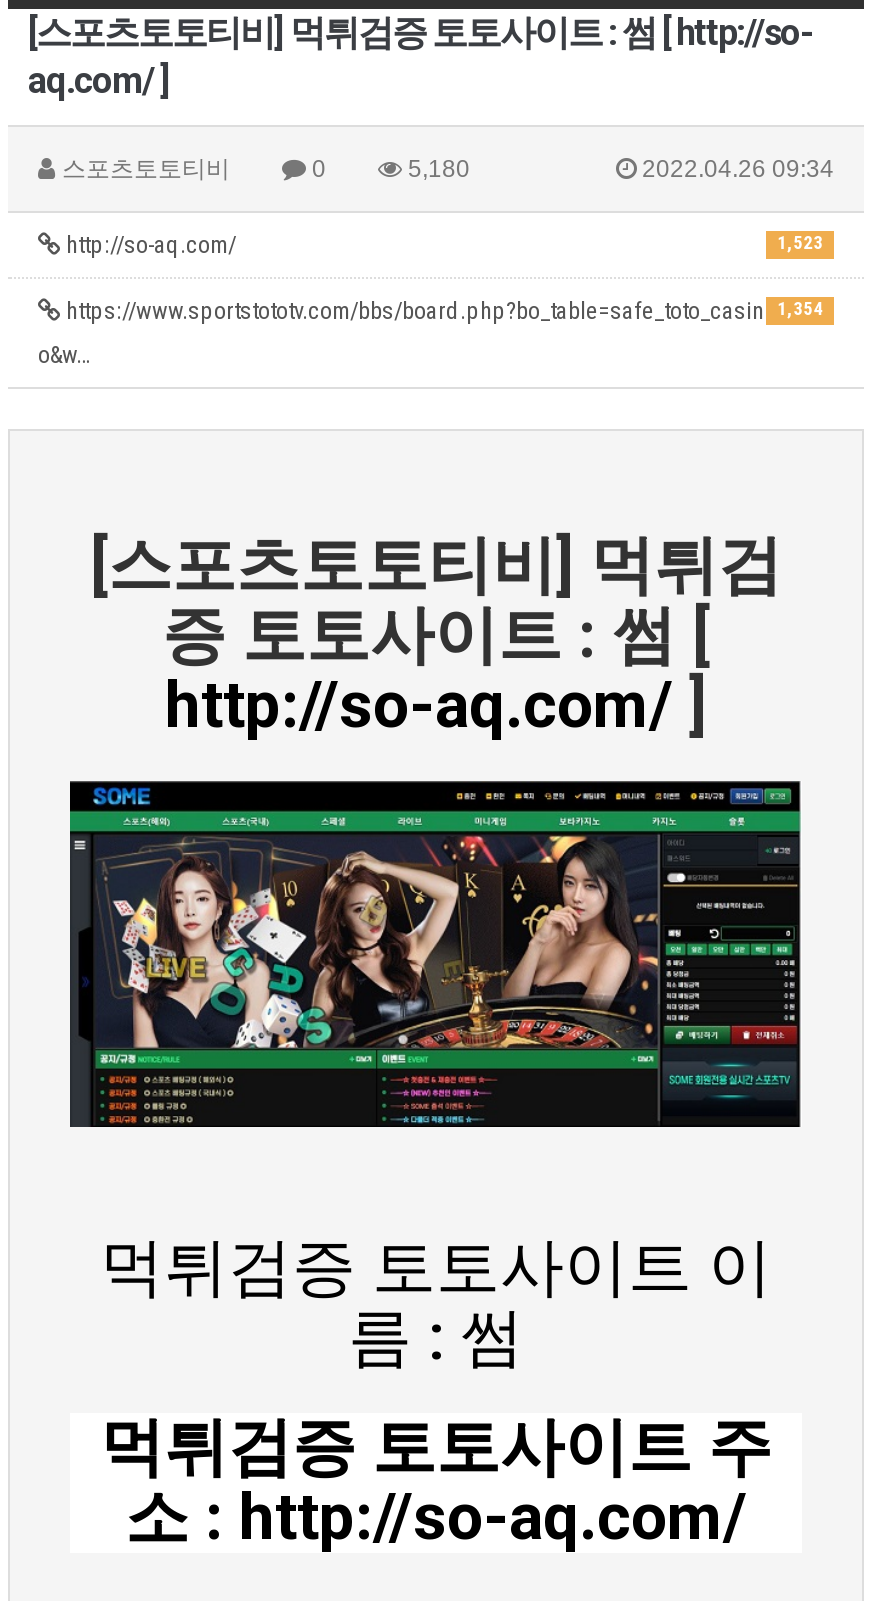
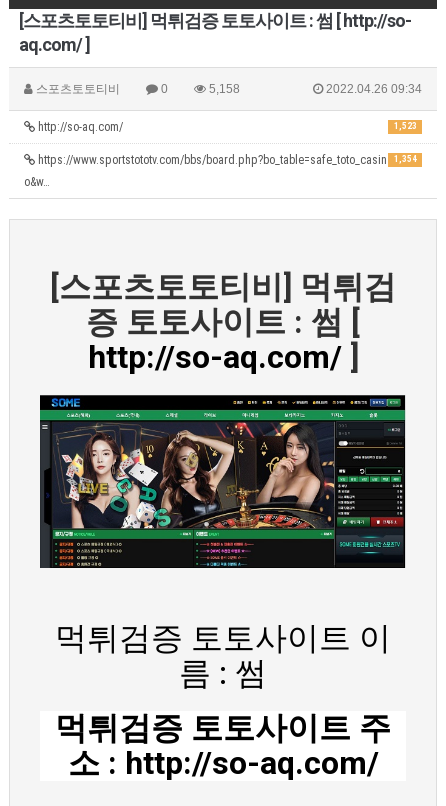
- 5,180
+ 5,158
